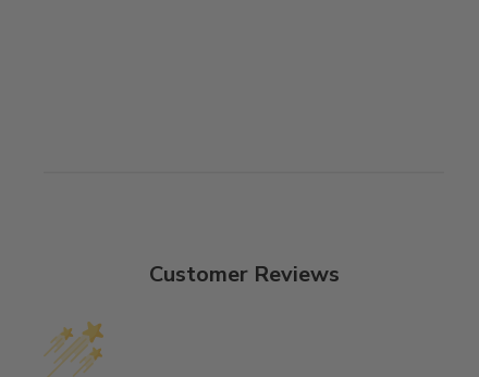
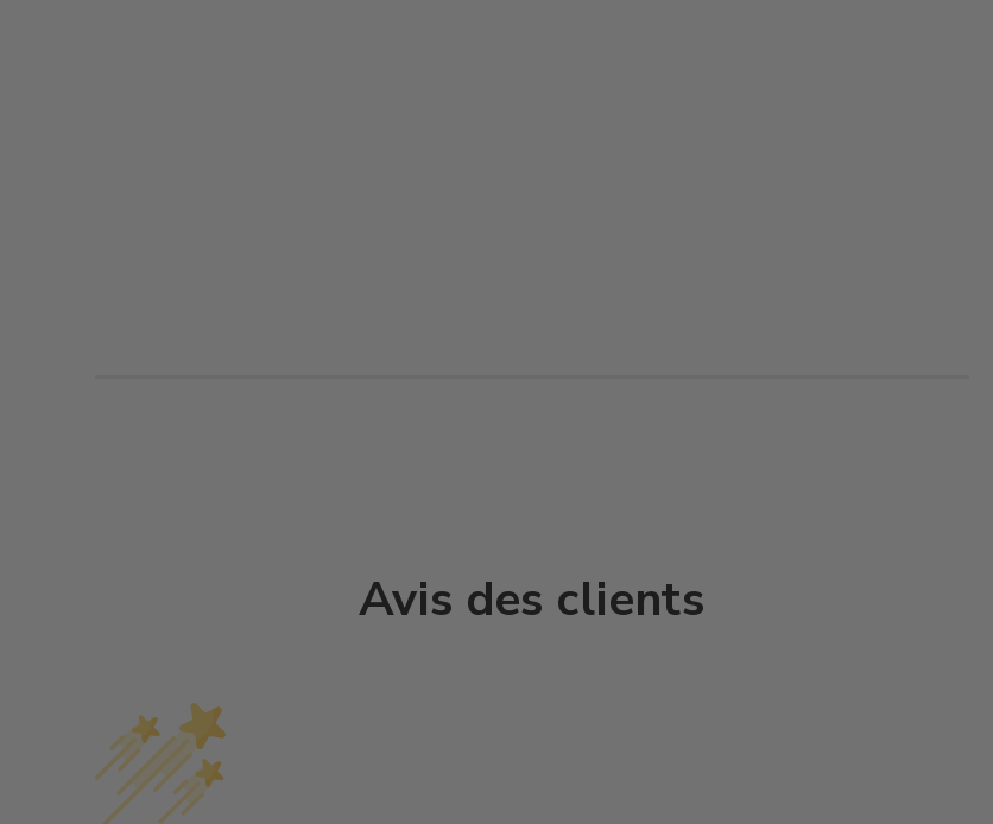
- Customer Reviews
+ Avis des clients
